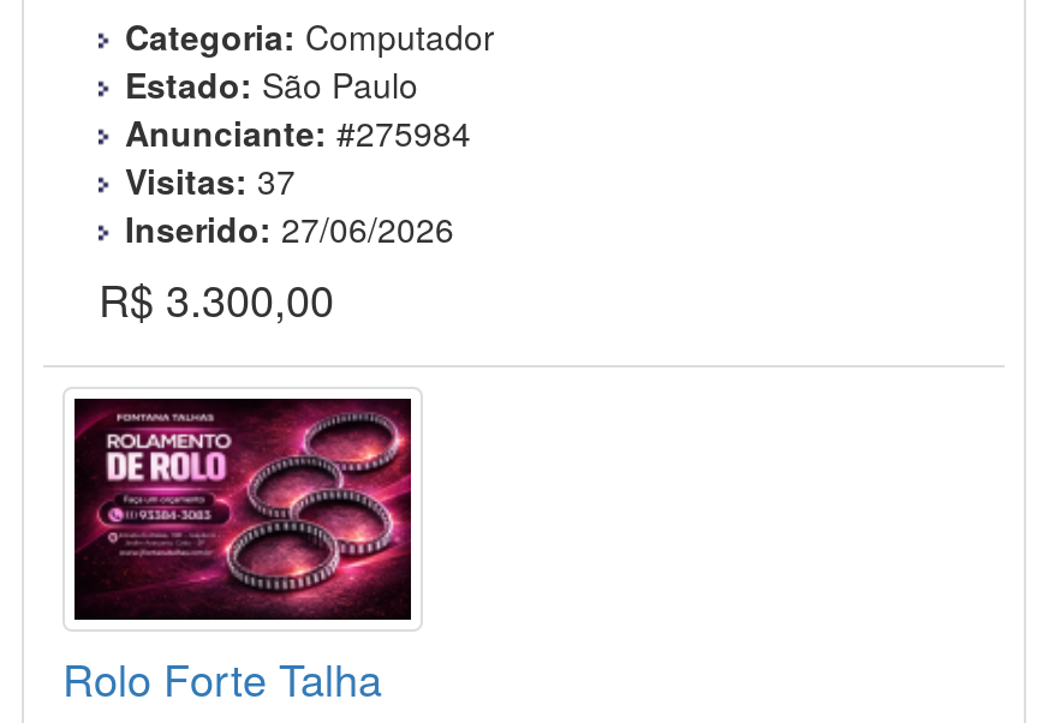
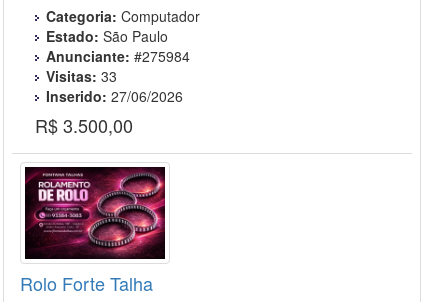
- Visitas: 37
+ Visitas: 33

- R$ 3.300,00
+ R$ 3.500,00
